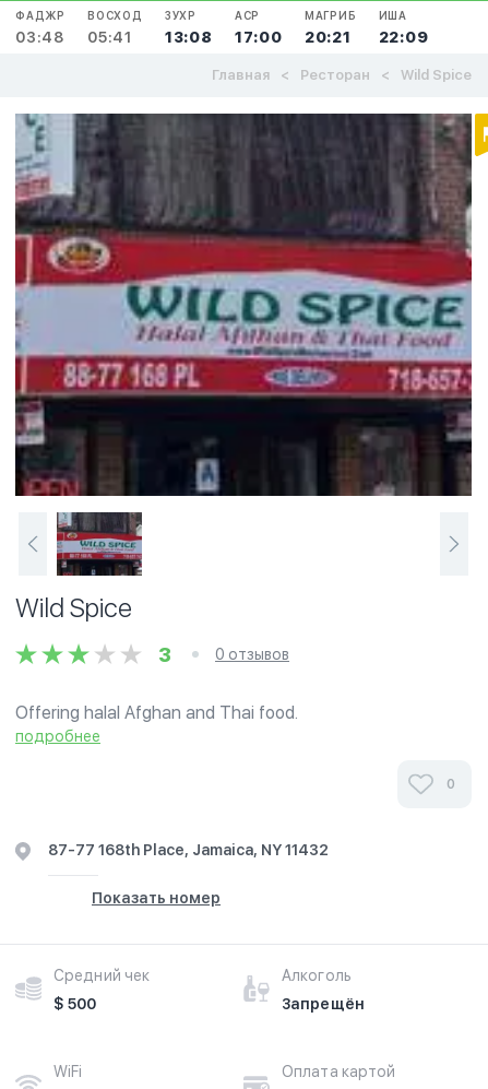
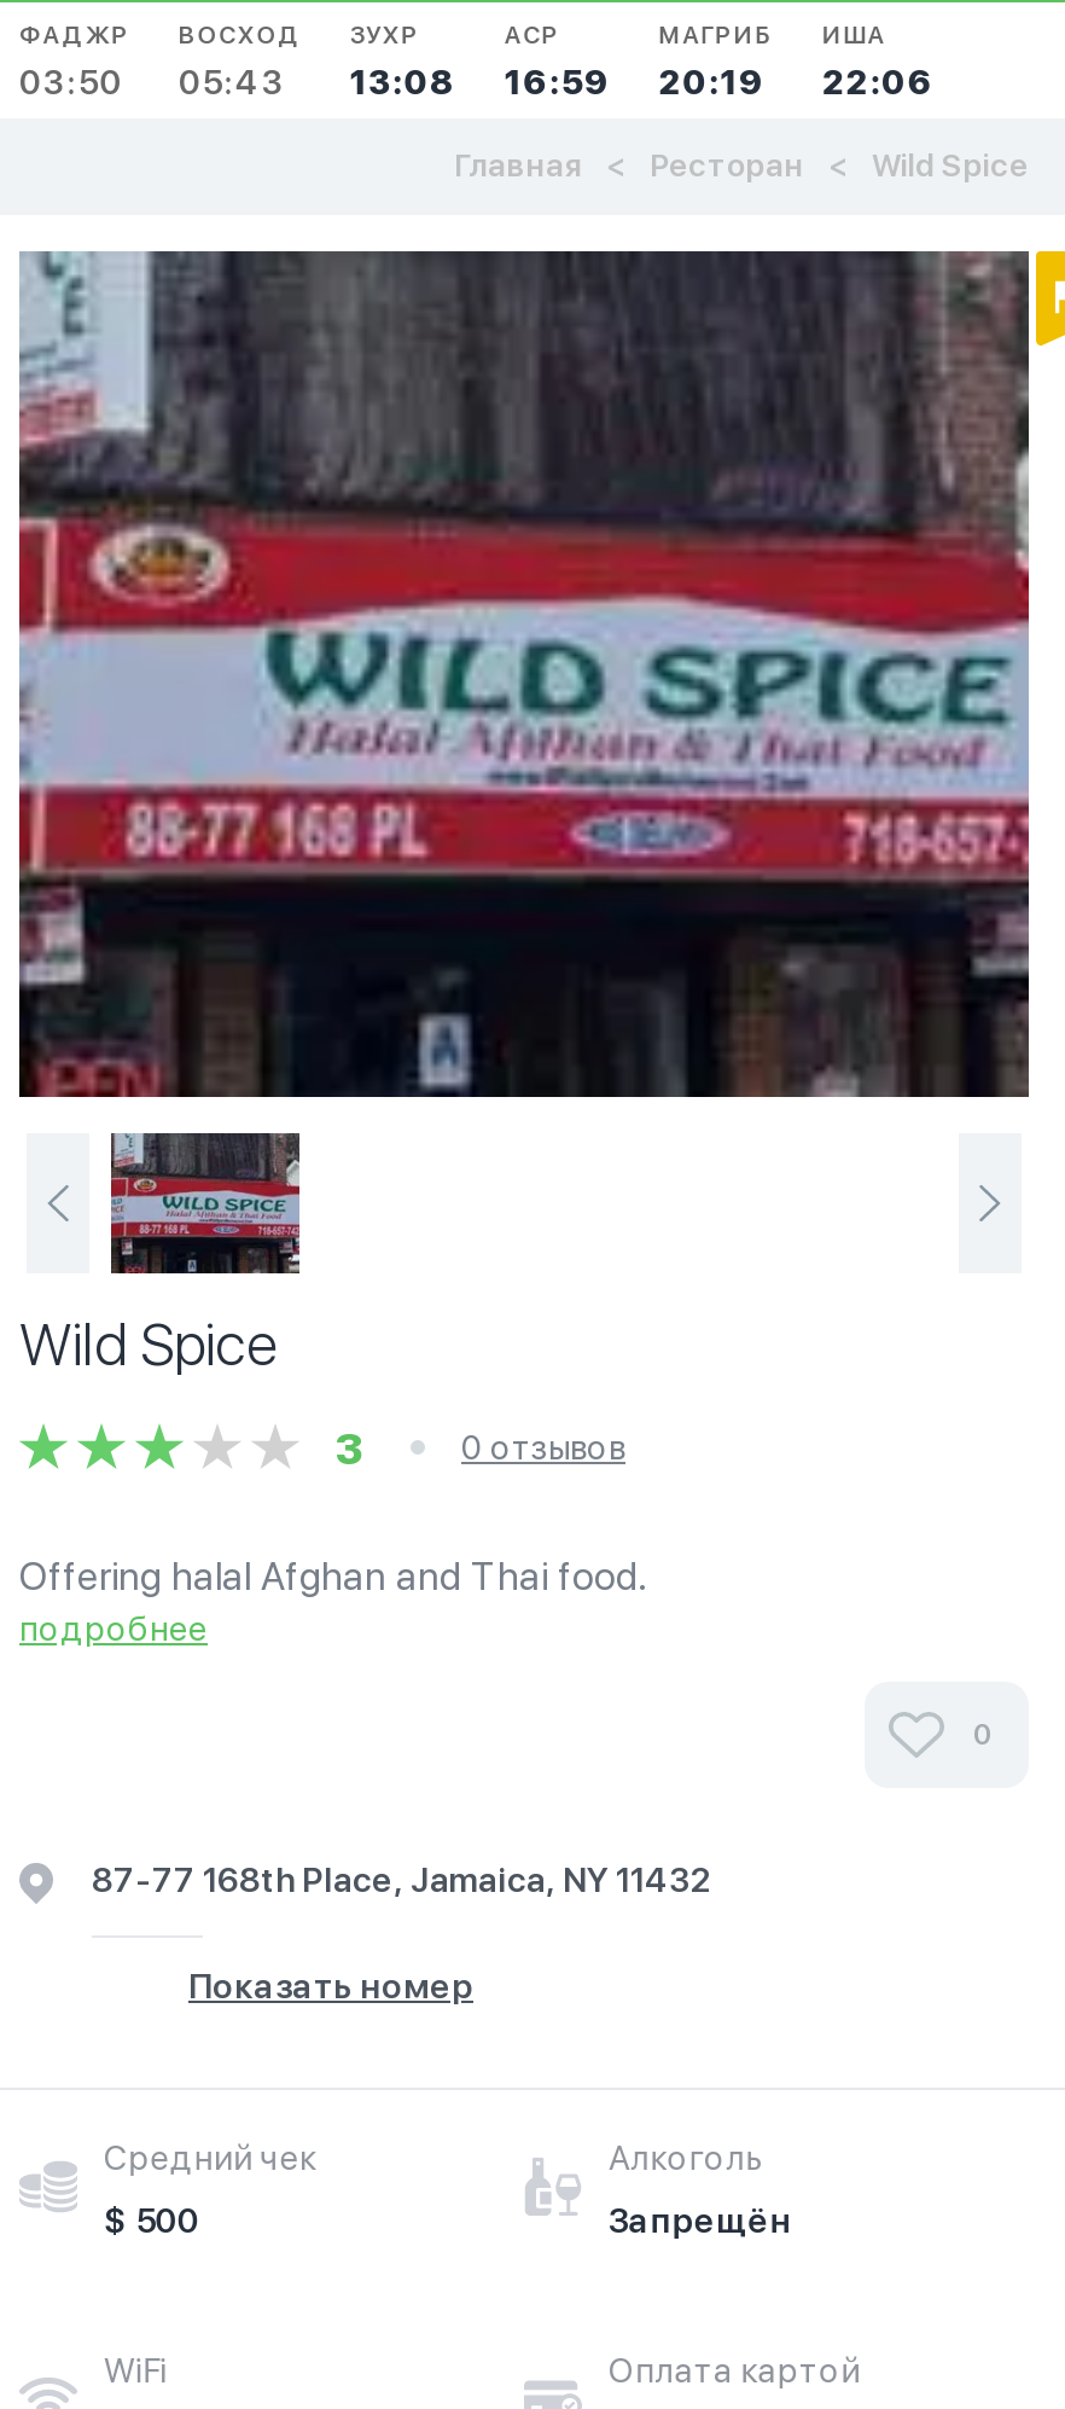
- 03:48
+ 03:50

- 05:41
+ 05:43

- 17:00
+ 16:59

- 20:21
+ 20:19

- 22:09
+ 22:06
